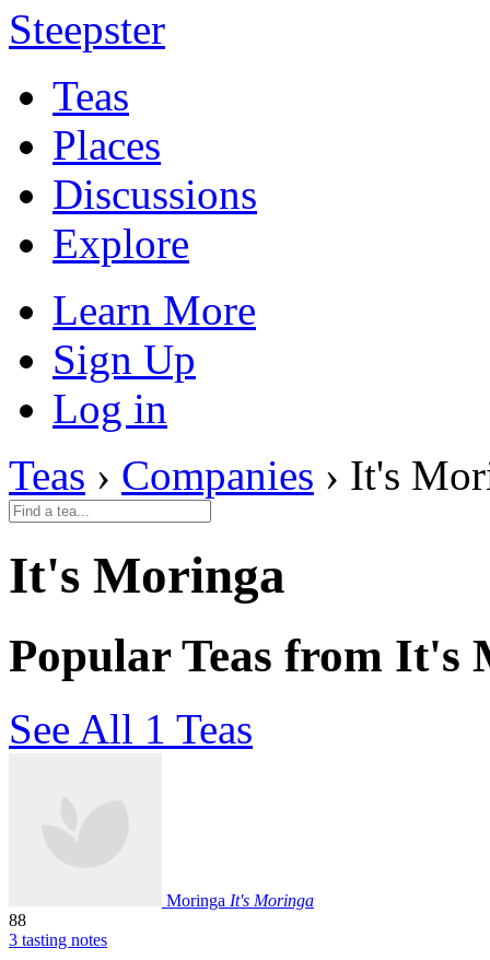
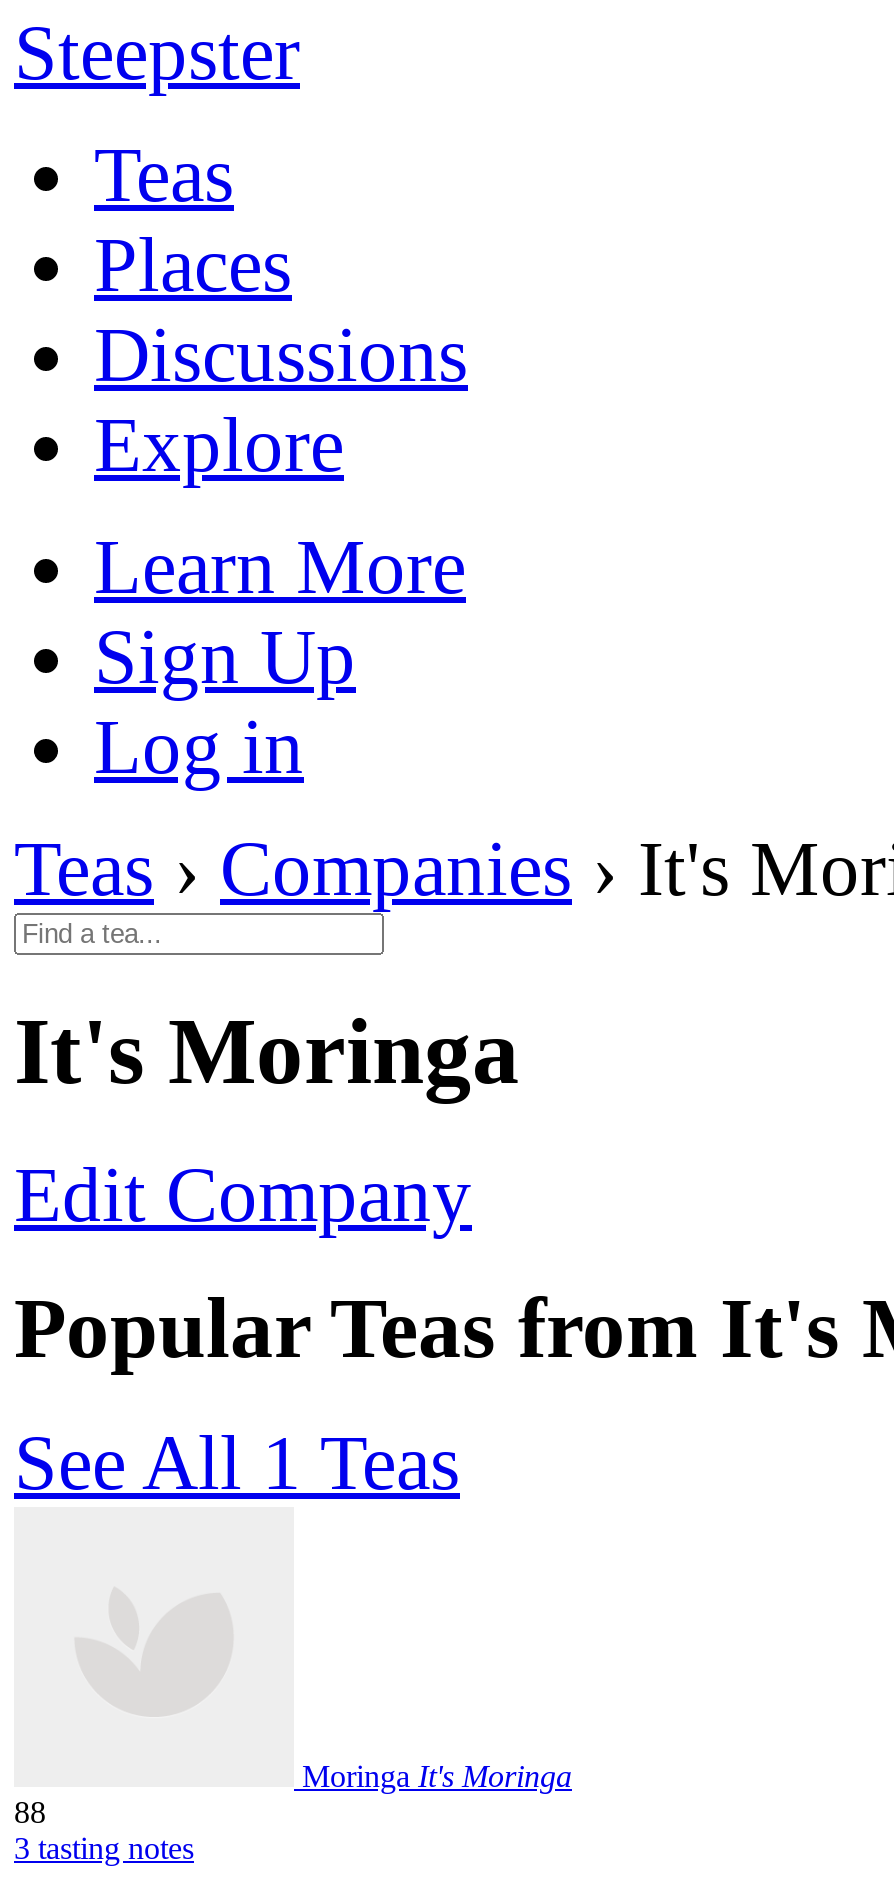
+ Edit Company
